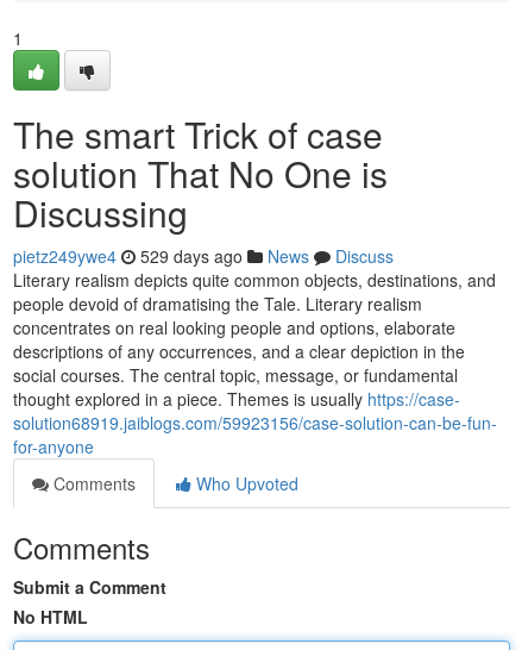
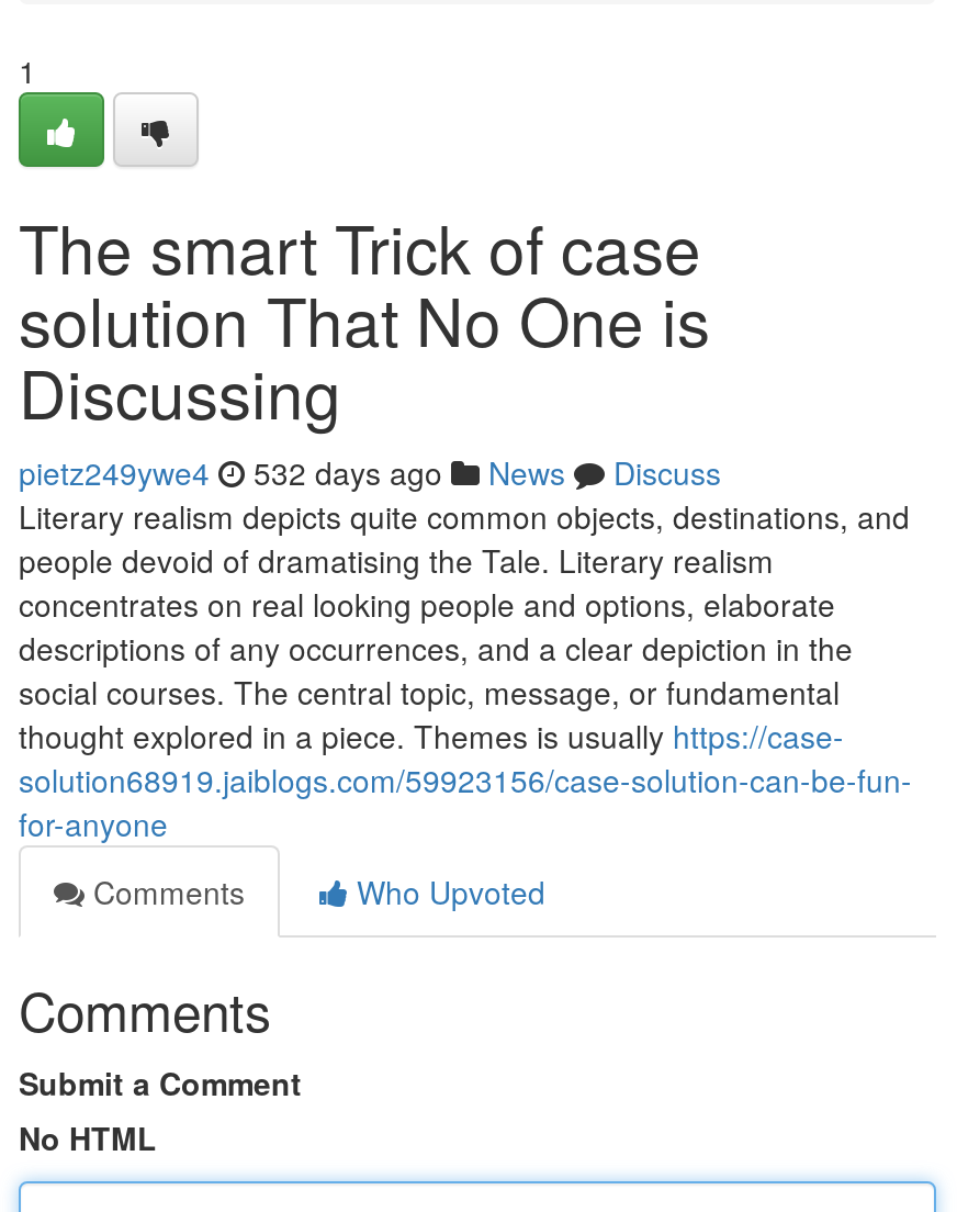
- pietz249ywe4 529 days ago News Discuss
+ pietz249ywe4 532 days ago News Discuss
